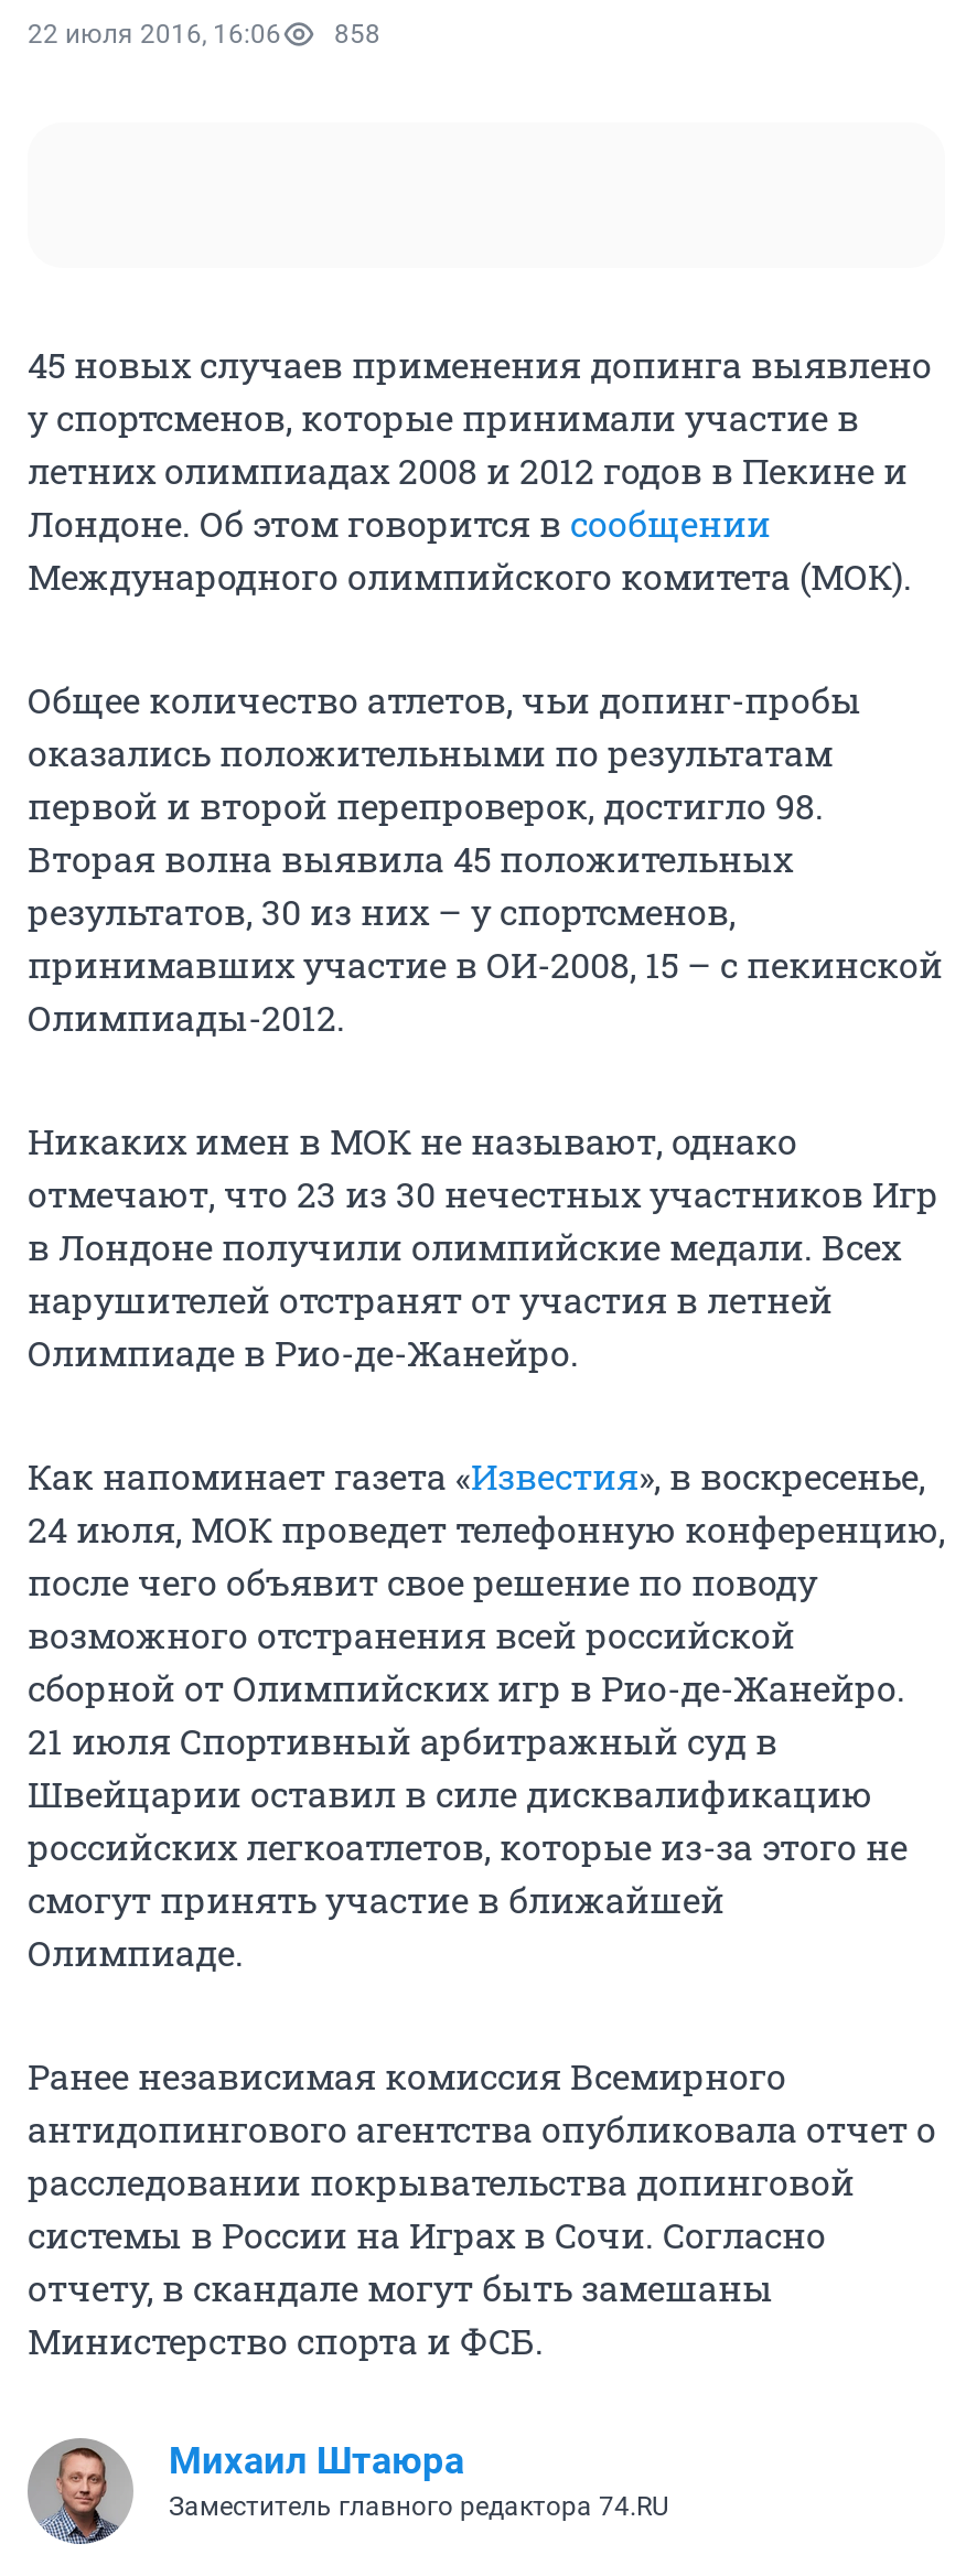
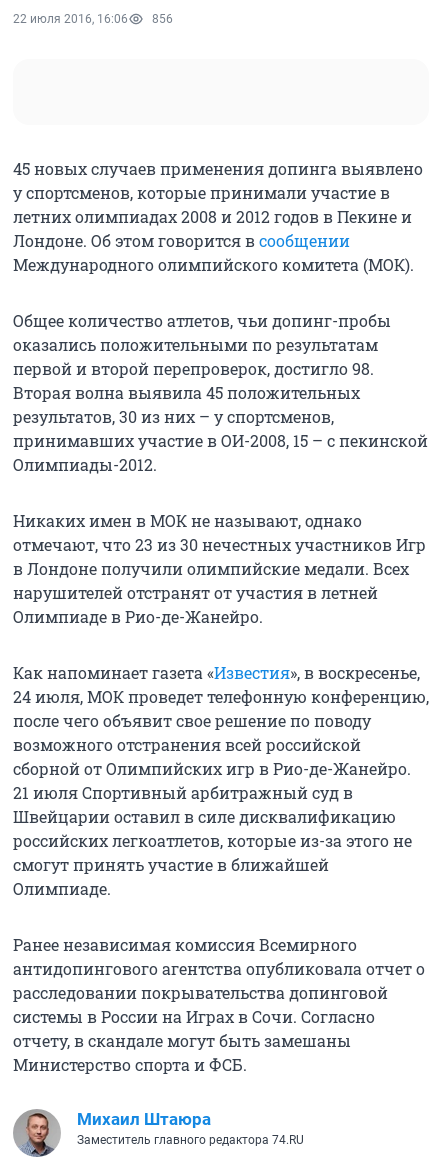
- 22 июля 2016, 16:06 858
+ 22 июля 2016, 16:06 856
